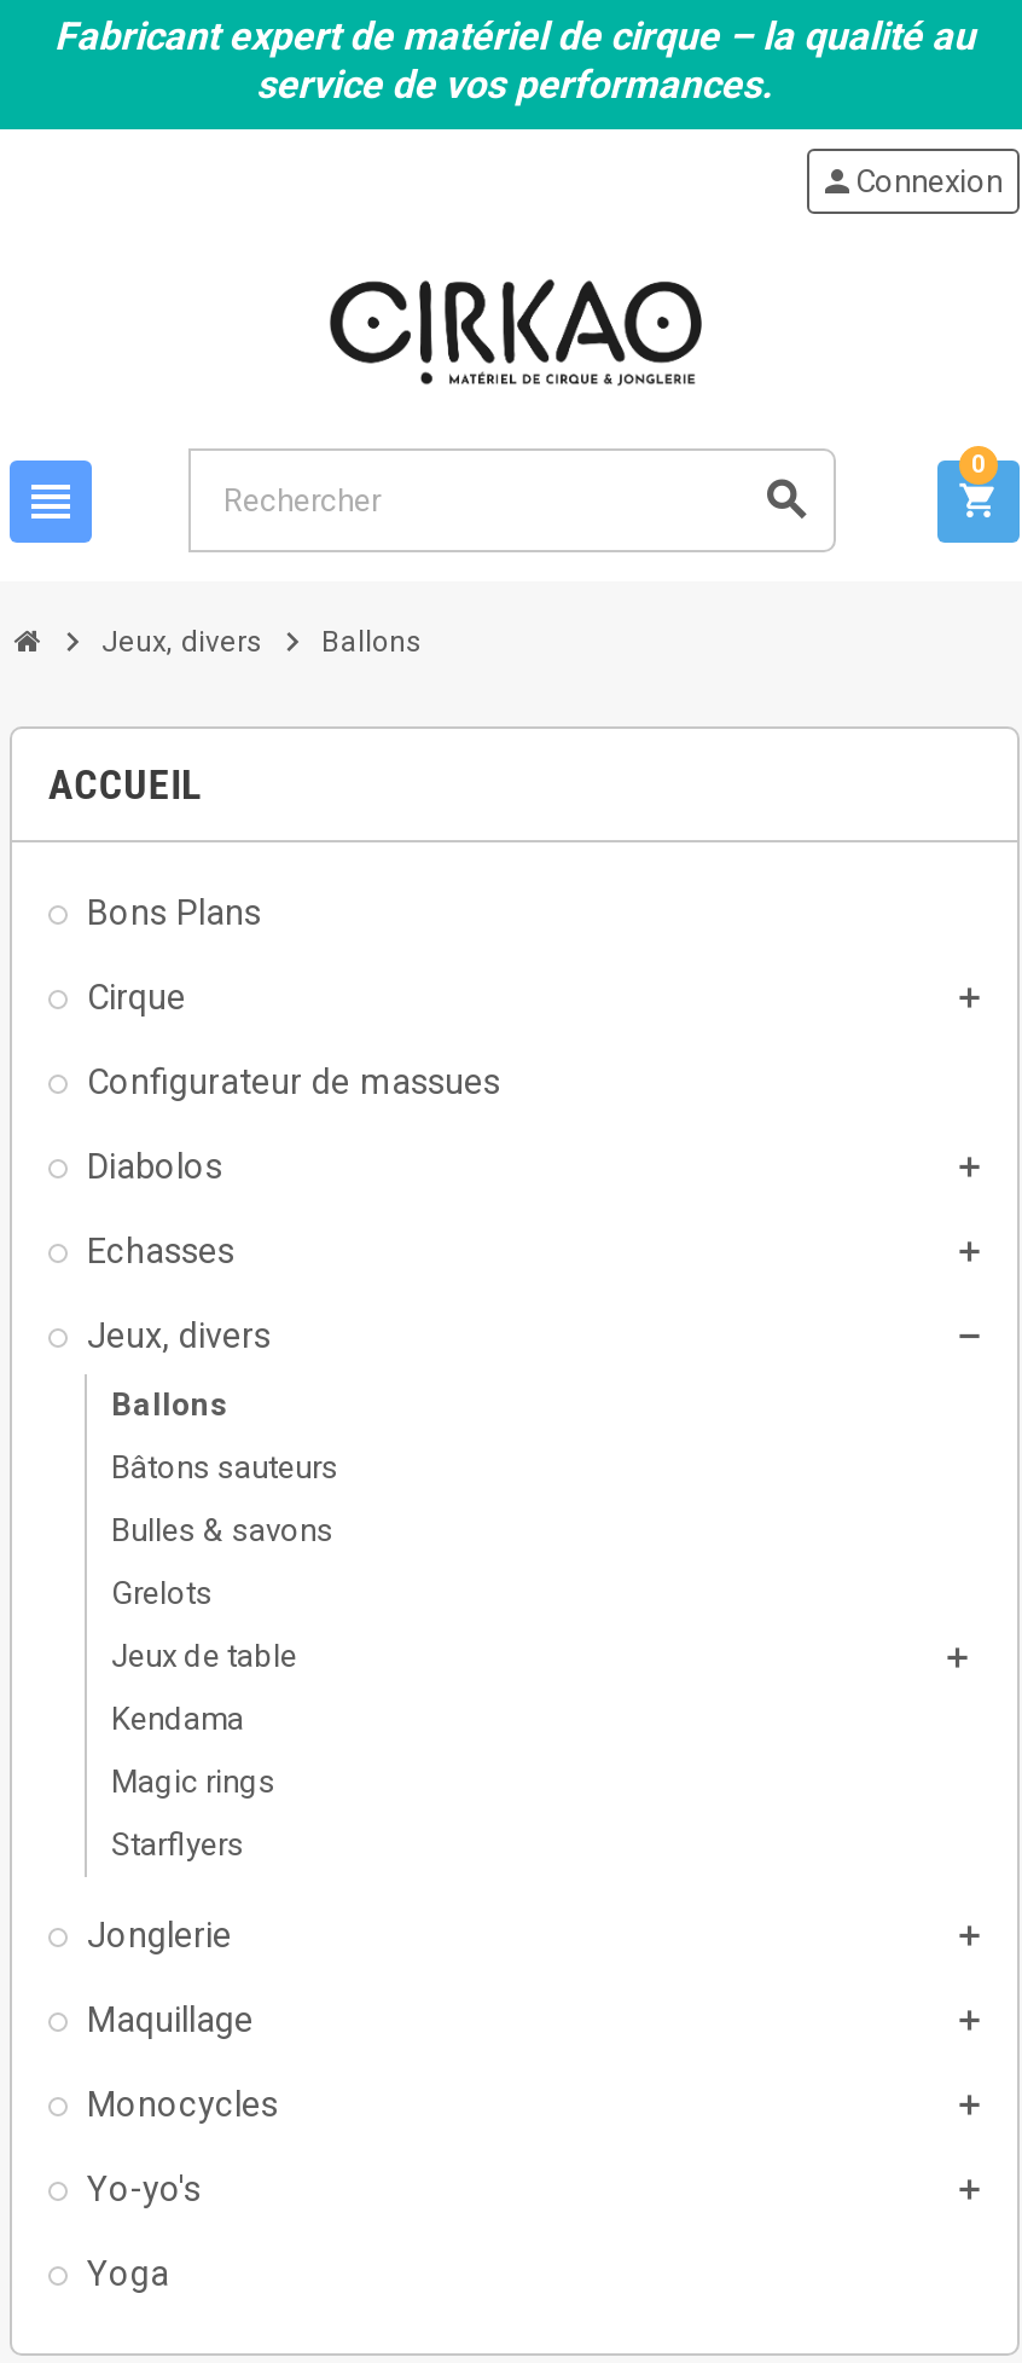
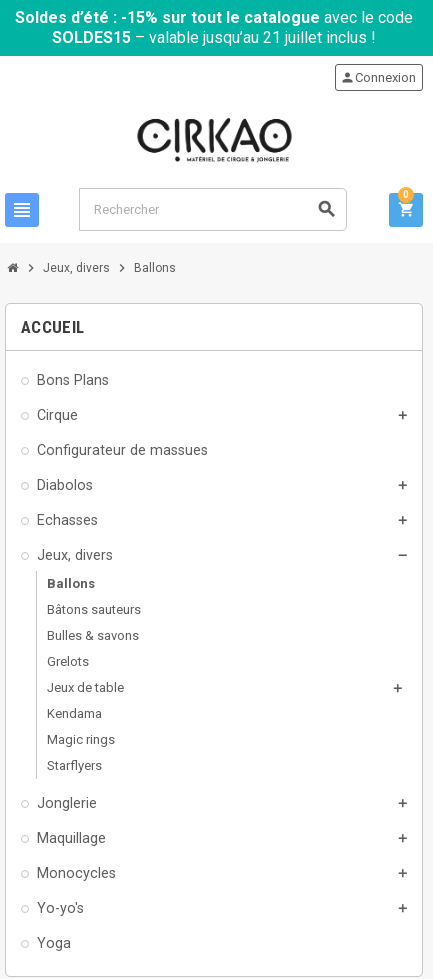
- Fabricant expert de matériel de cirque – la qualité au
- service de vos performances.
+ Soldes d’été : -15% sur tout le catalogue avec le code
+ SOLDES15 – valable jusqu’au 21 juillet inclus !
